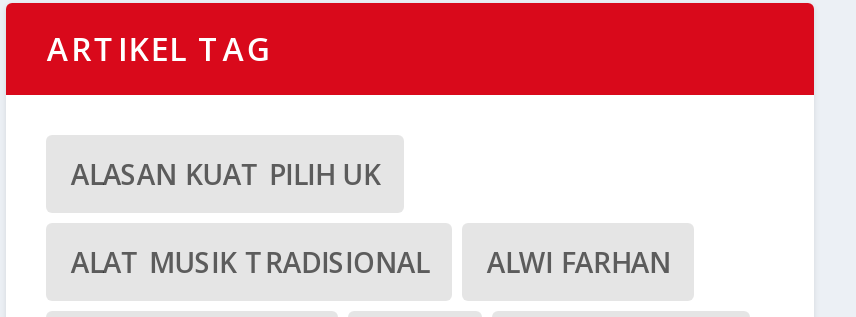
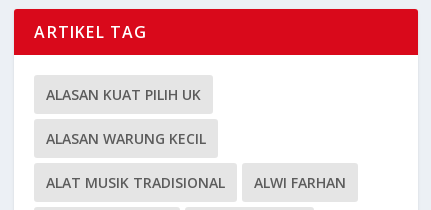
+ ALASAN WARUNG KECIL
